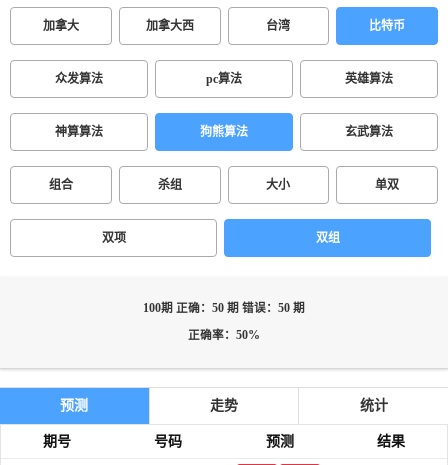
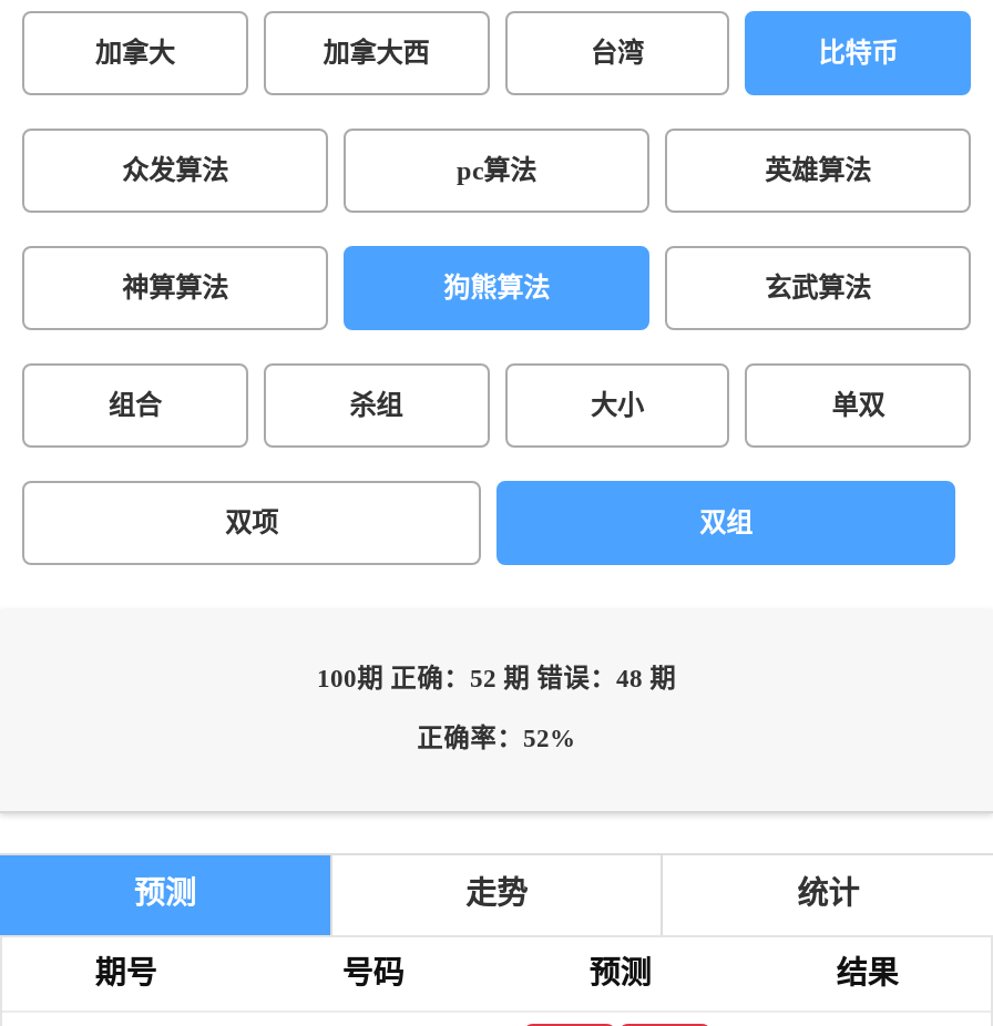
- 100期 正确：50 期 错误：50 期
+ 100期 正确：52 期 错误：48 期

- 正确率：50%
+ 正确率：52%
